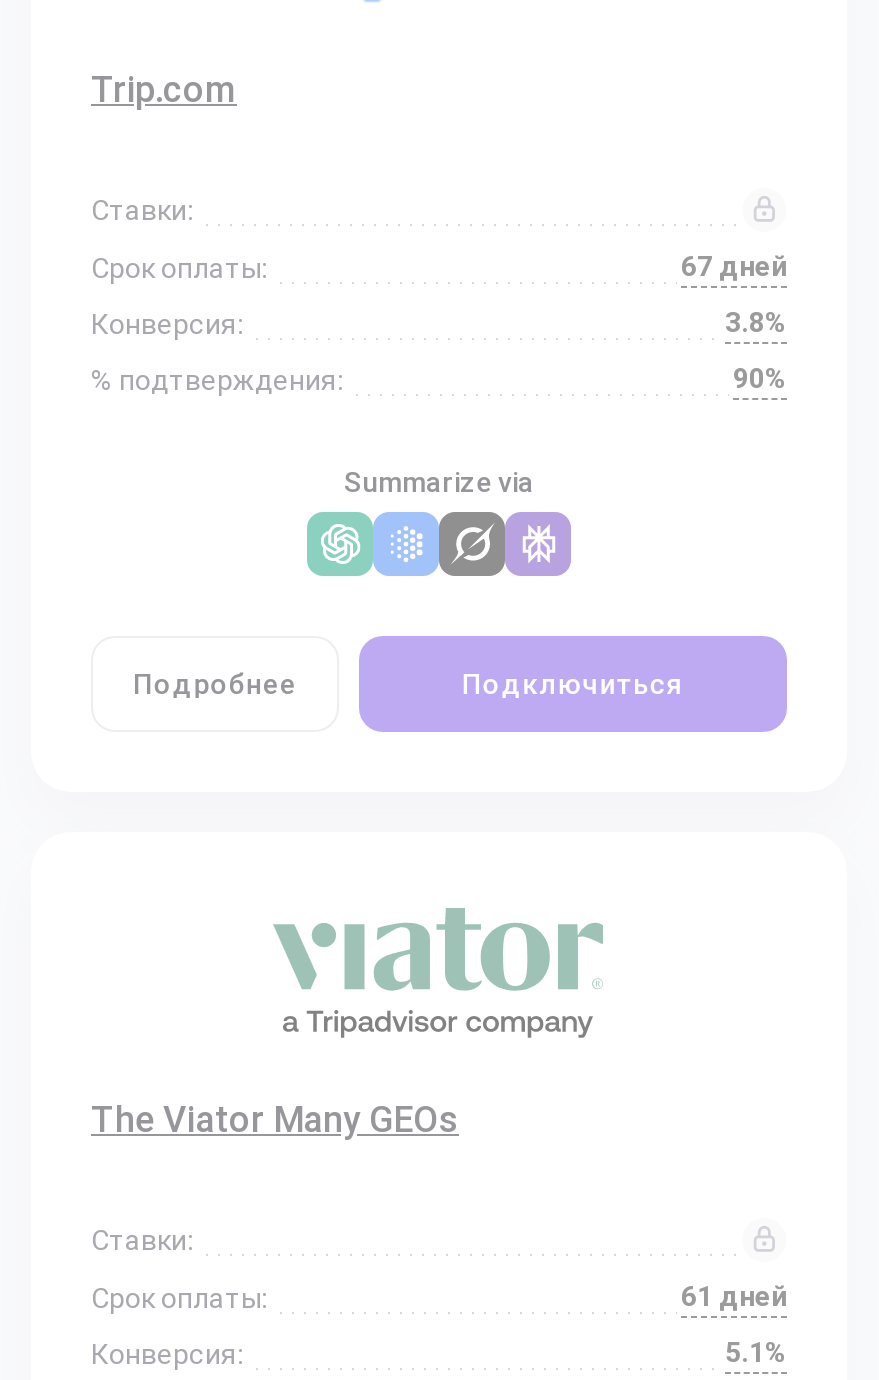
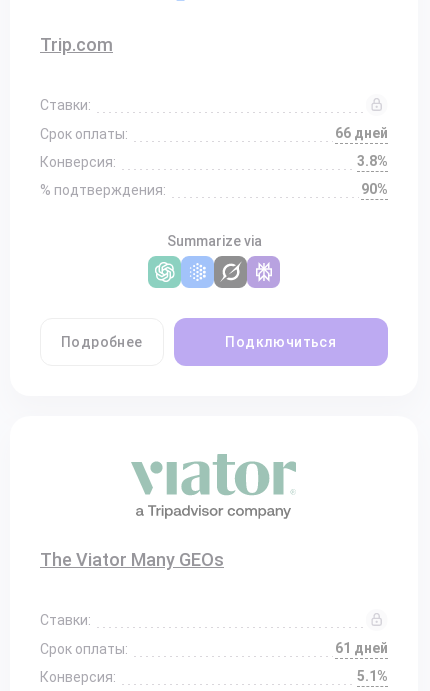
- 67 дней
+ 66 дней
